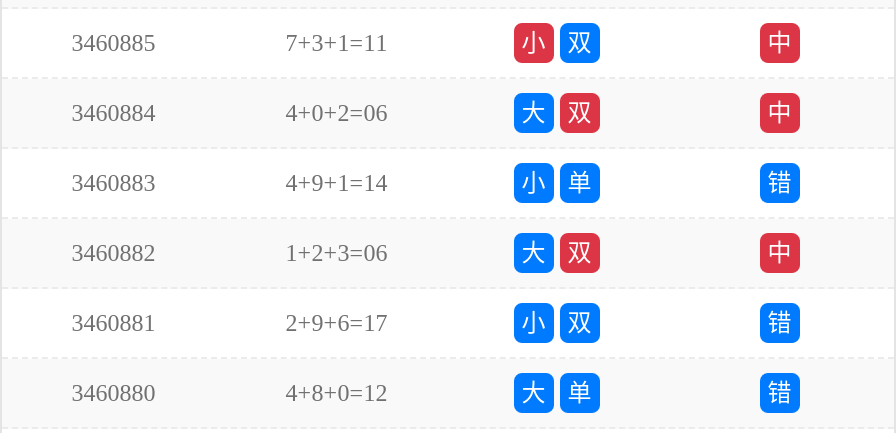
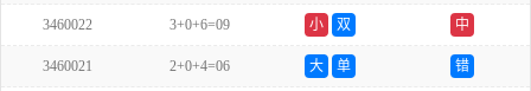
- 3460885
+ 3460022

- 7+3+1=11
+ 3+0+6=09

- 3460884
- 4+0+2=06
- 大
- 双
- 中
- 3460883
- 4+9+1=14
- 小
- 单
- 错
- 3460882
- 1+2+3=06
- 大
- 双
- 中
- 3460881
- 2+9+6=17
- 小
- 双
- 错
- 3460880
- 4+8+0=12
+ 3460021
+ 2+0+4=06
